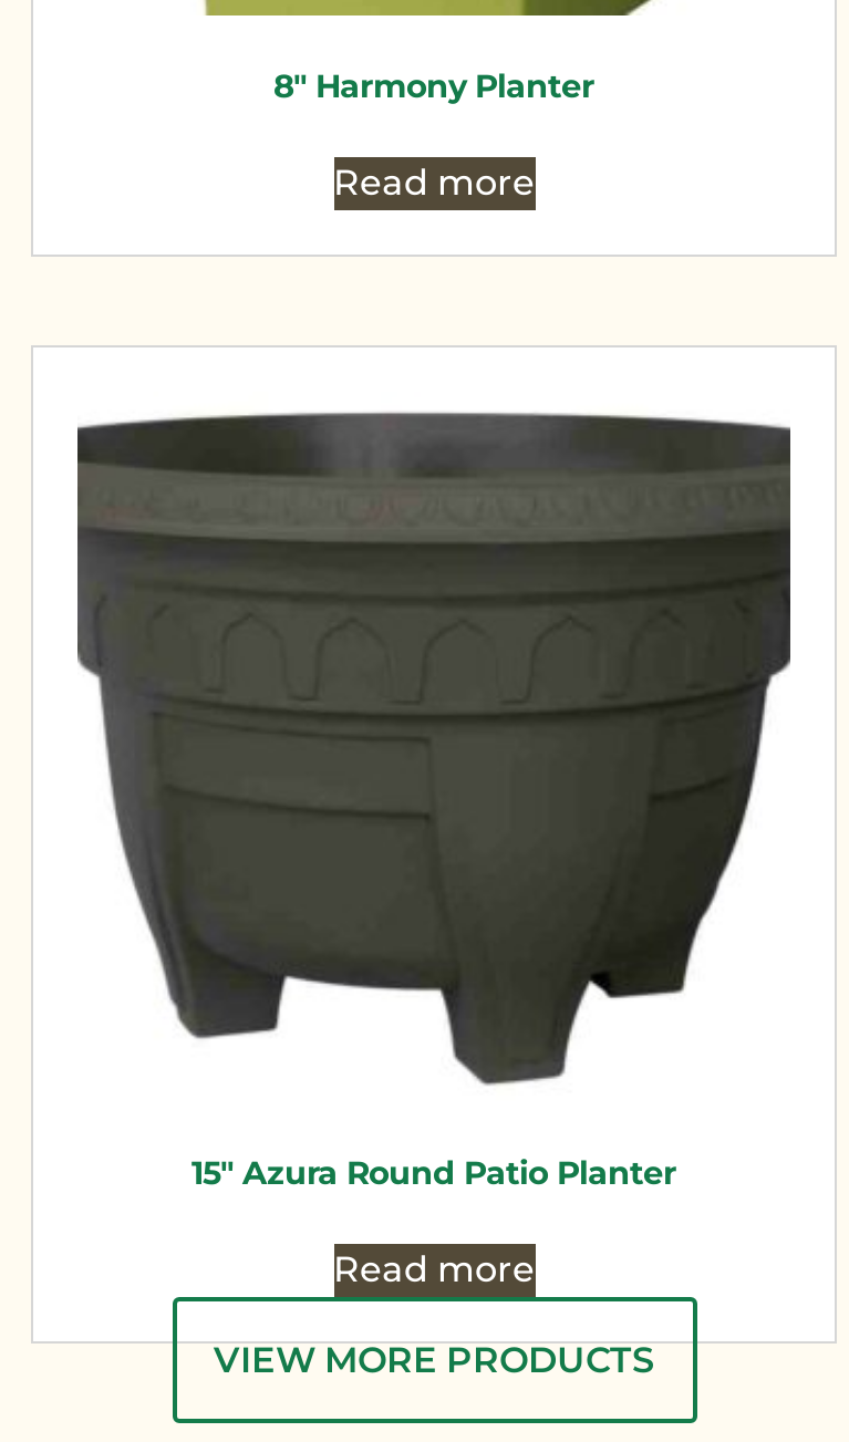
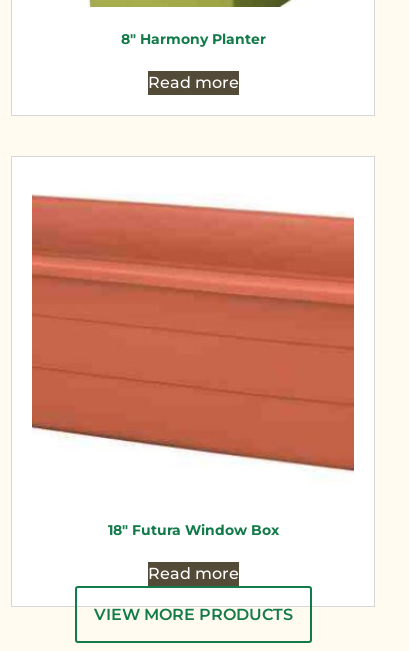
- [image]
- 15″ Azura Round Patio Planter
+ [image]
+ 18″ Futura Window Box
